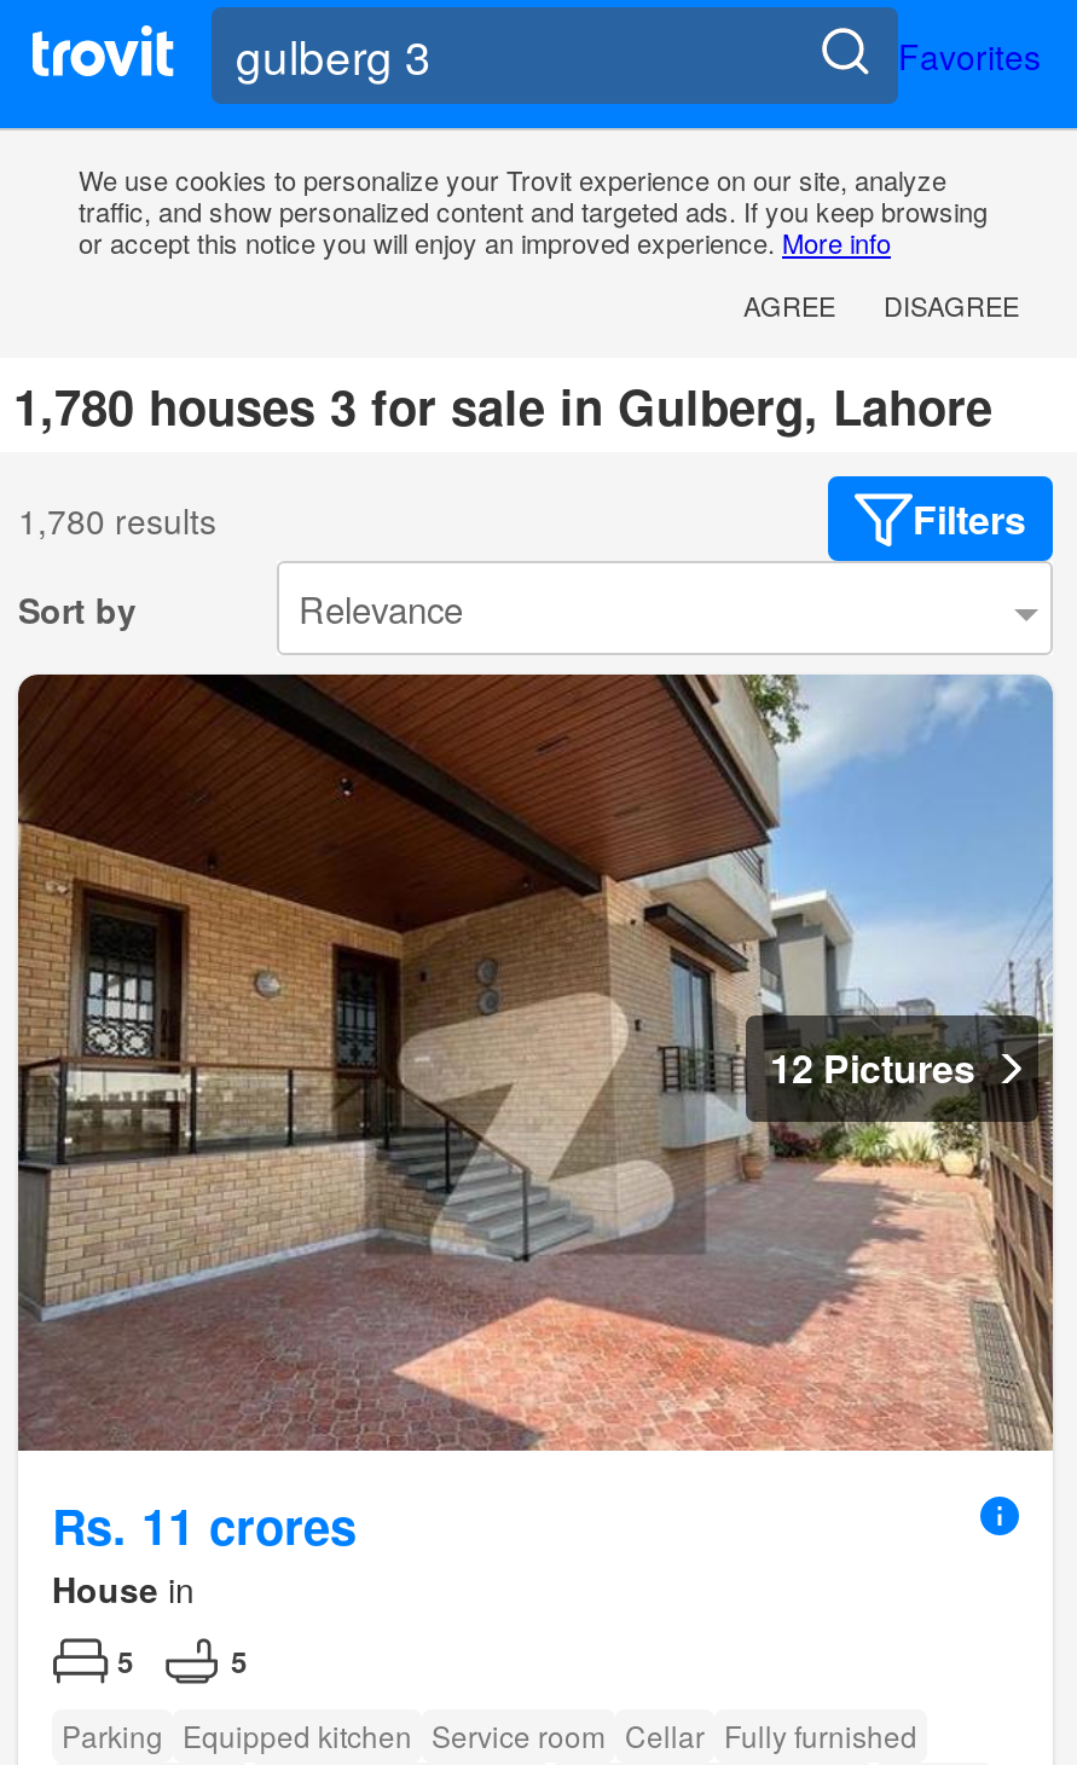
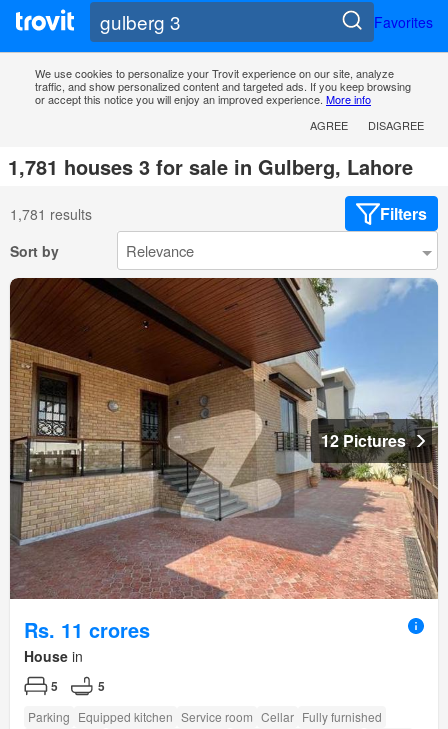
- 1,780 houses 3 for sale in Gulberg, Lahore
+ 1,781 houses 3 for sale in Gulberg, Lahore

- 1,780 results
+ 1,781 results
